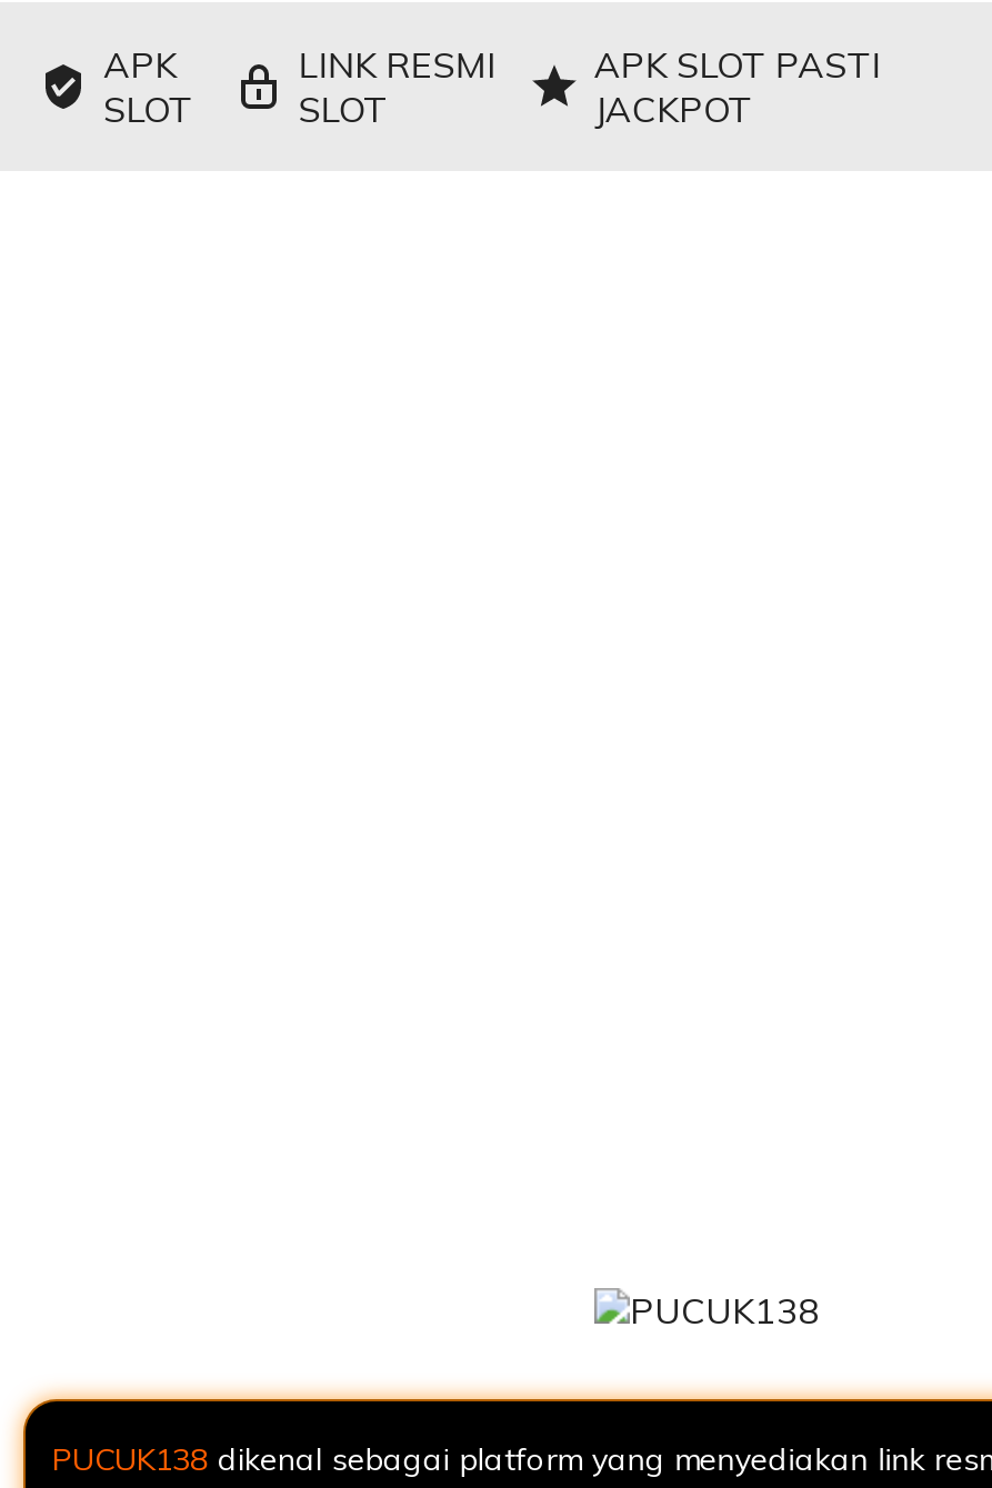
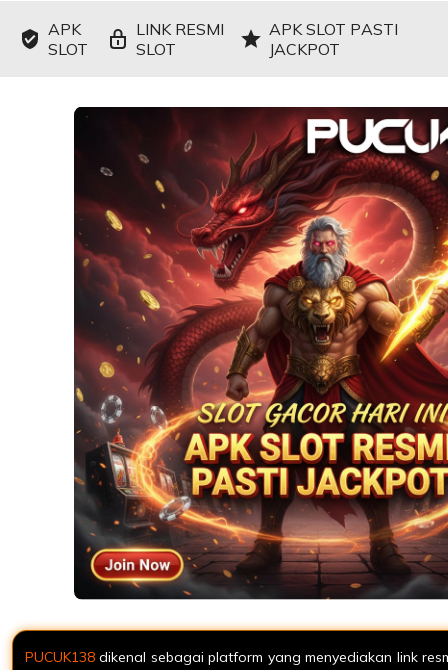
+ [image]
